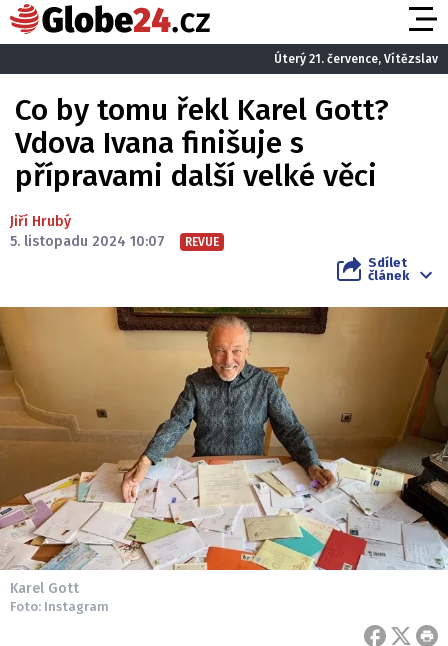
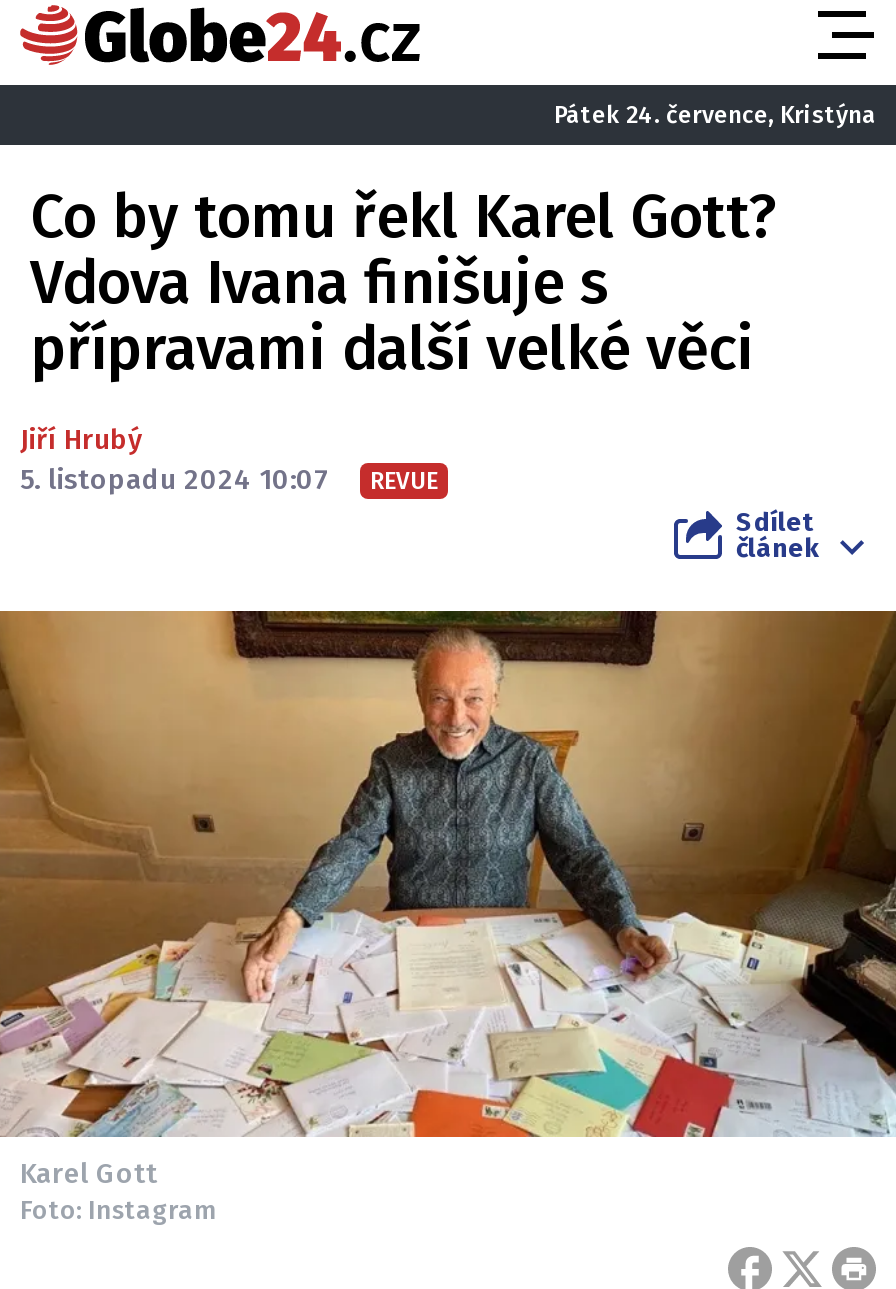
- Úterý 21. července, Vítězslav
+ Pátek 24. července, Kristýna
